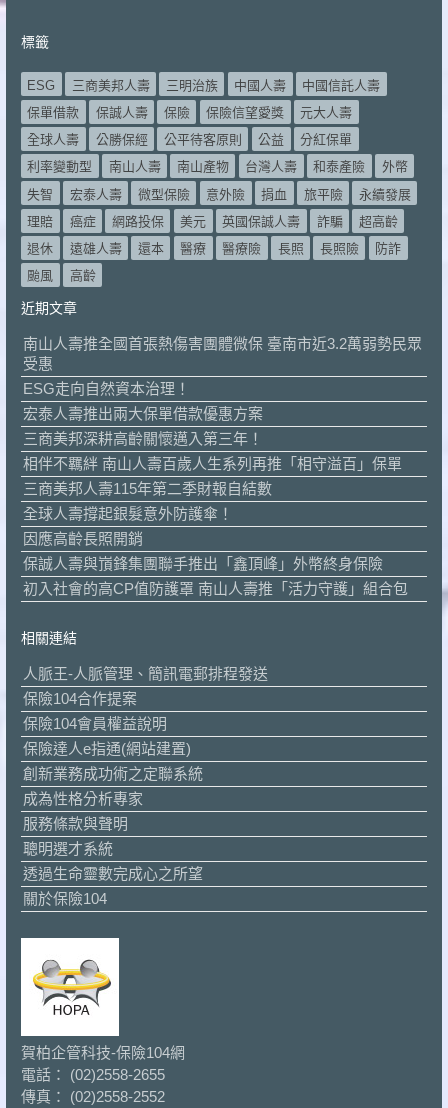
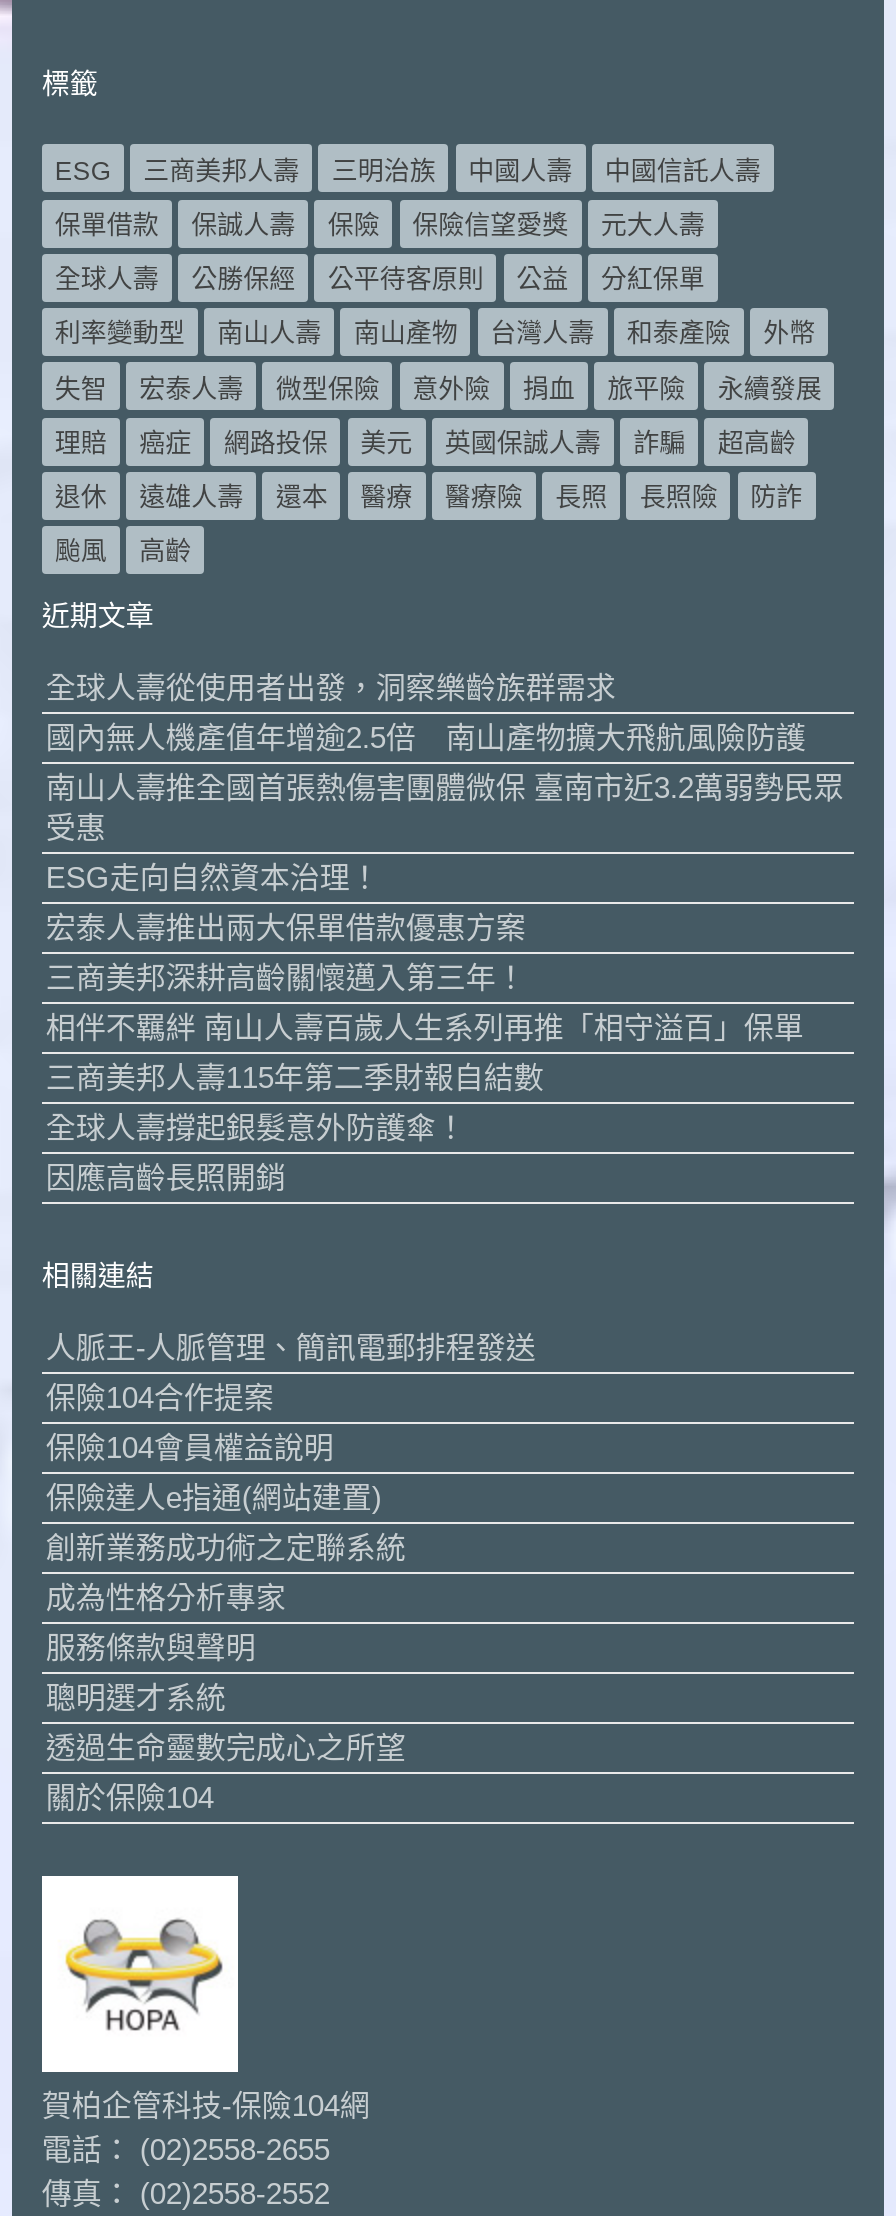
+ 全球人壽從使用者出發，洞察樂齡族群需求
+ 國內無人機產值年增逾2.5倍 南山產物擴大飛航風險防護

moved down: 南山人壽推全國首張熱傷害團體微保 臺南市近3.2萬弱勢民眾 | 受惠 | ESG走向自然資本治理！ | ... | 全球人壽撐起銀髮意外防護傘！ | 因應高齡長照開銷

- 保誠人壽與嵿鋒集團聯手推出「鑫頂峰」外幣終身保險
- 初入社會的高CP值防護罩 南山人壽推「活力守護」組合包
